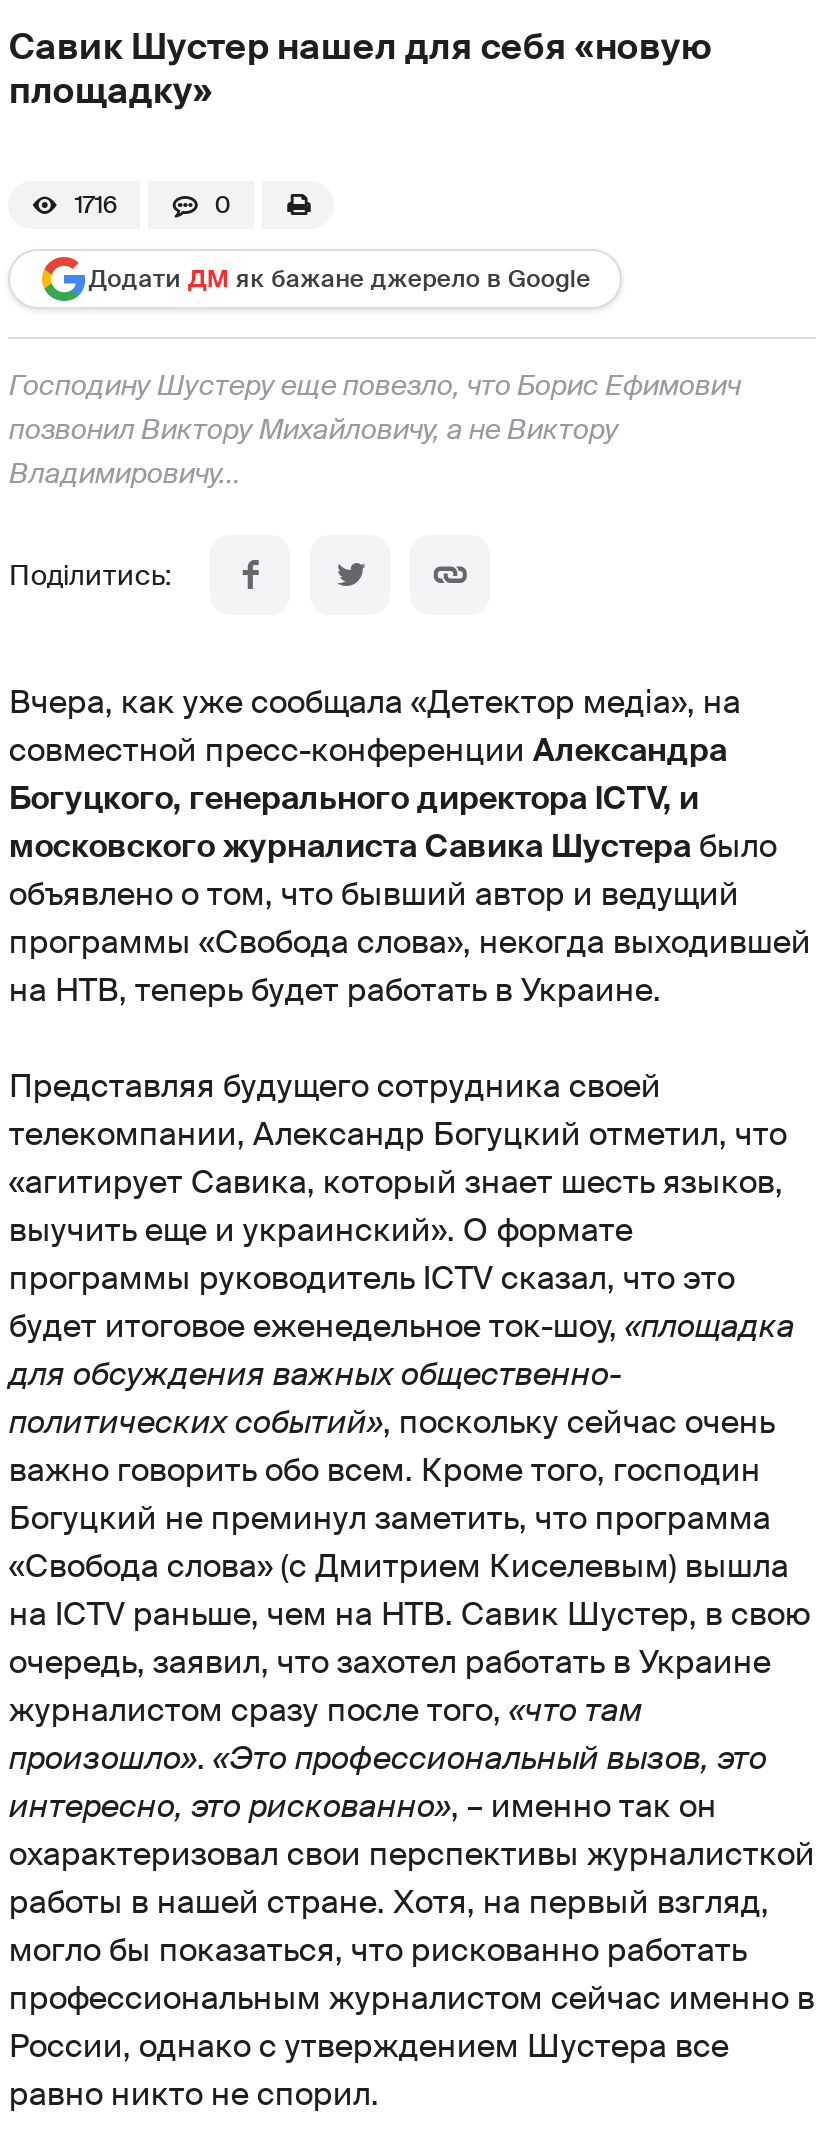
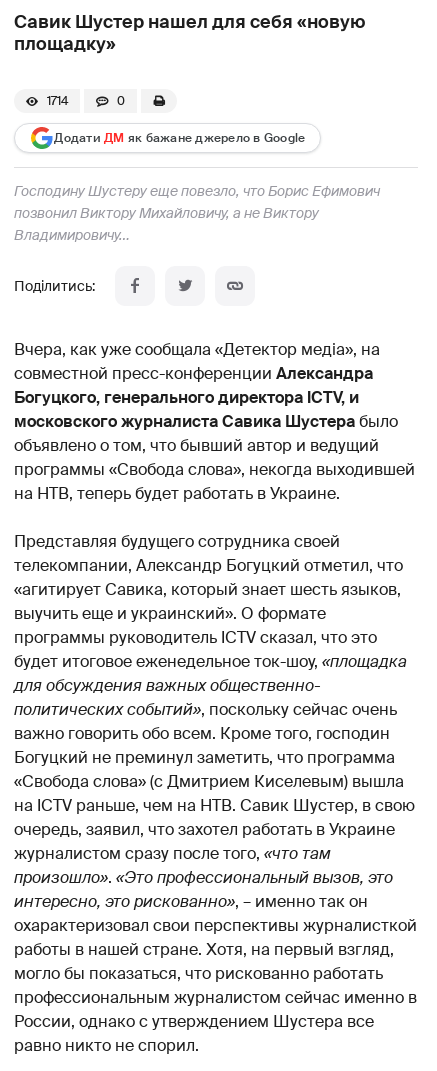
- 1716
+ 1714
